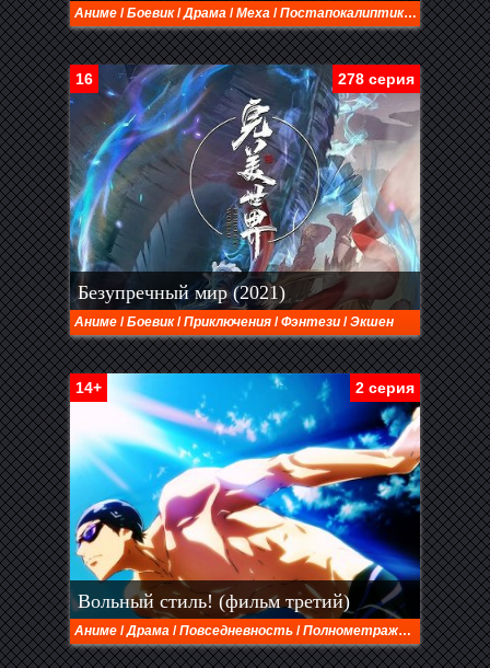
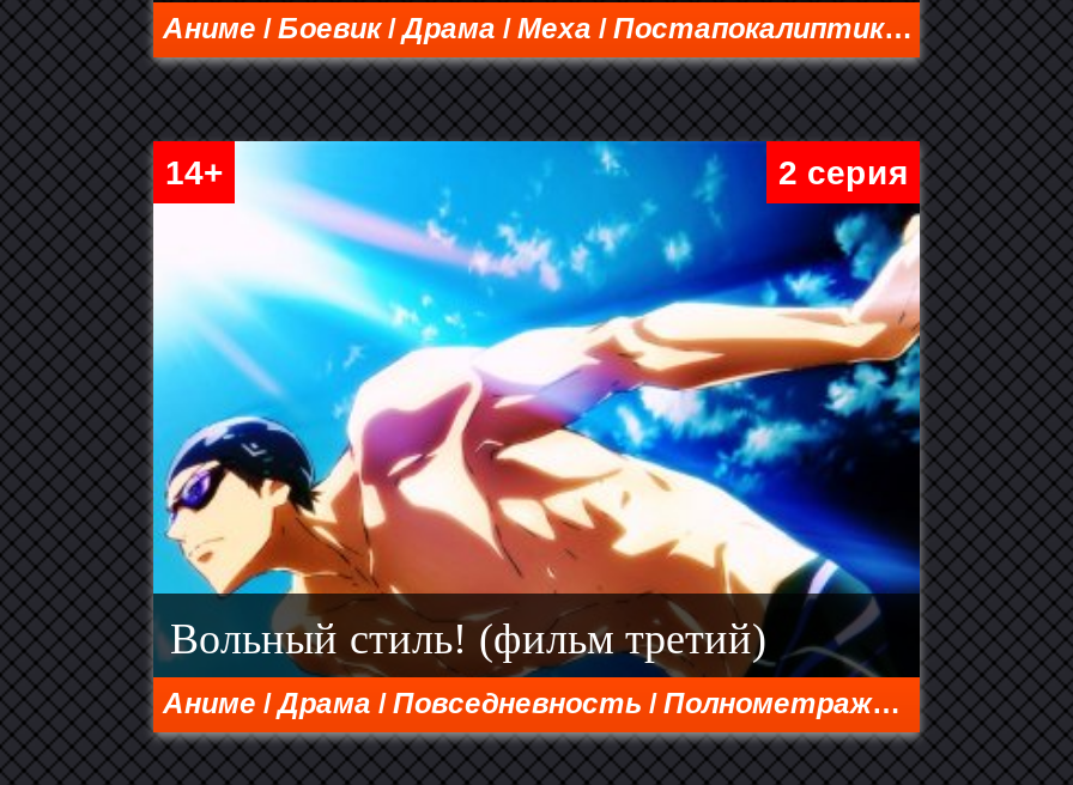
- [image]
- 278 серия
- 16

- Безупречный мир (2021)
- Аниме / Боевик / Приключения / Фэнтези / Экшен
